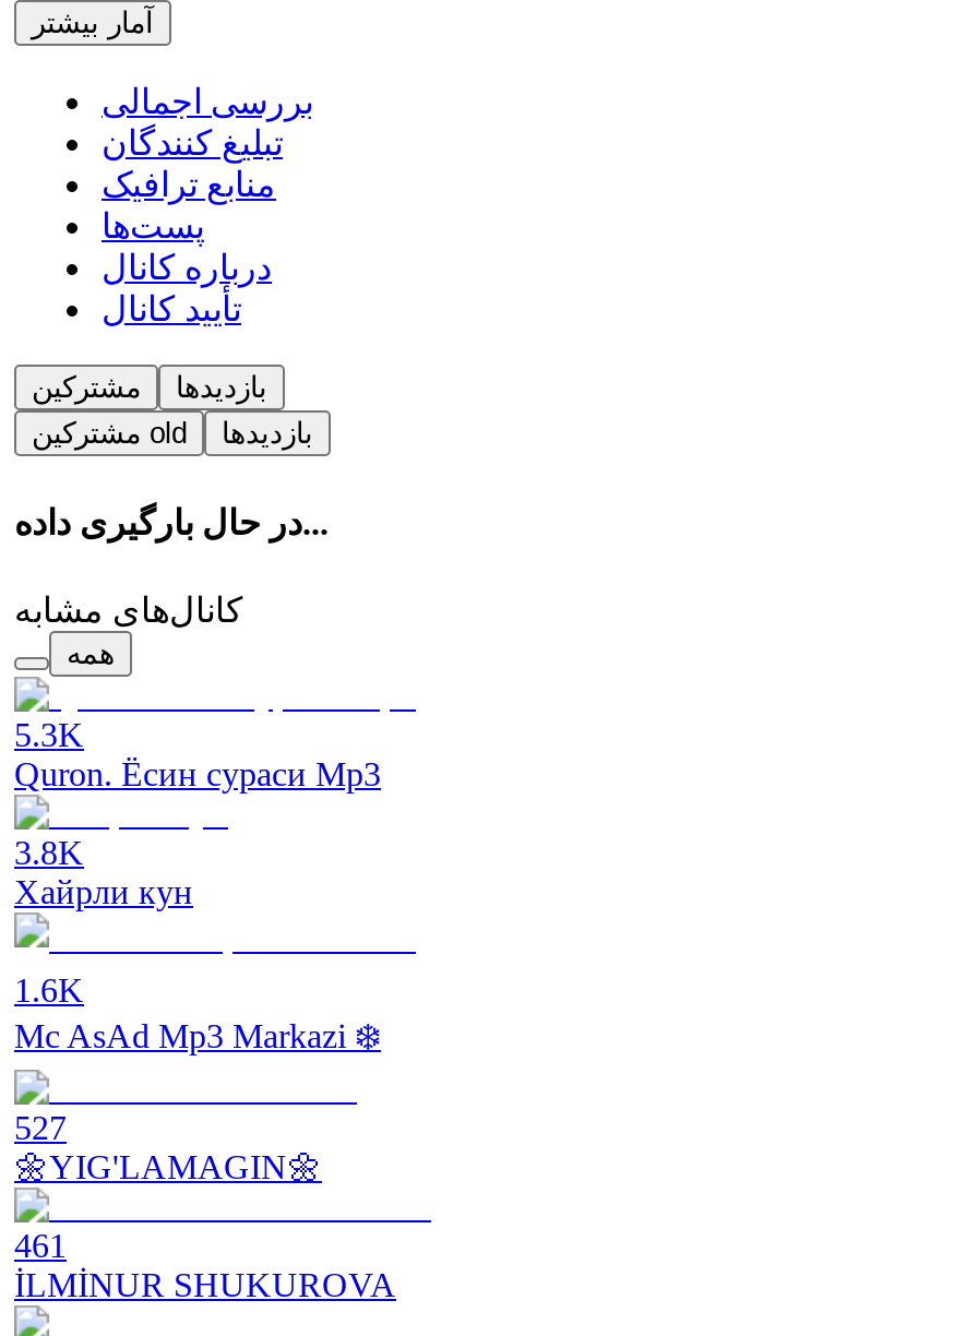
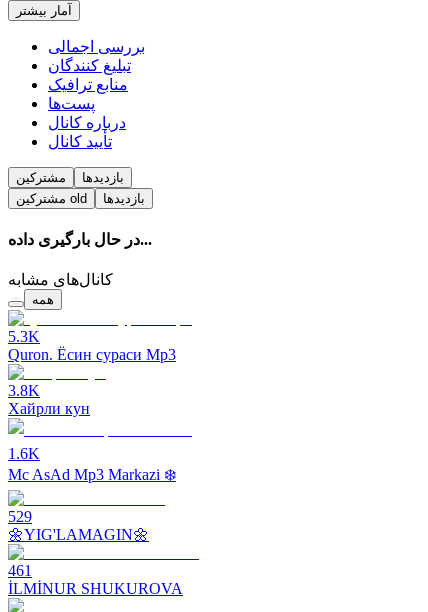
- 527
+ 529
